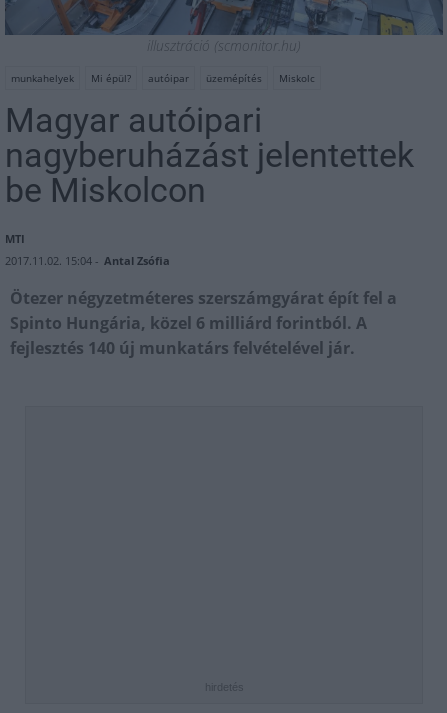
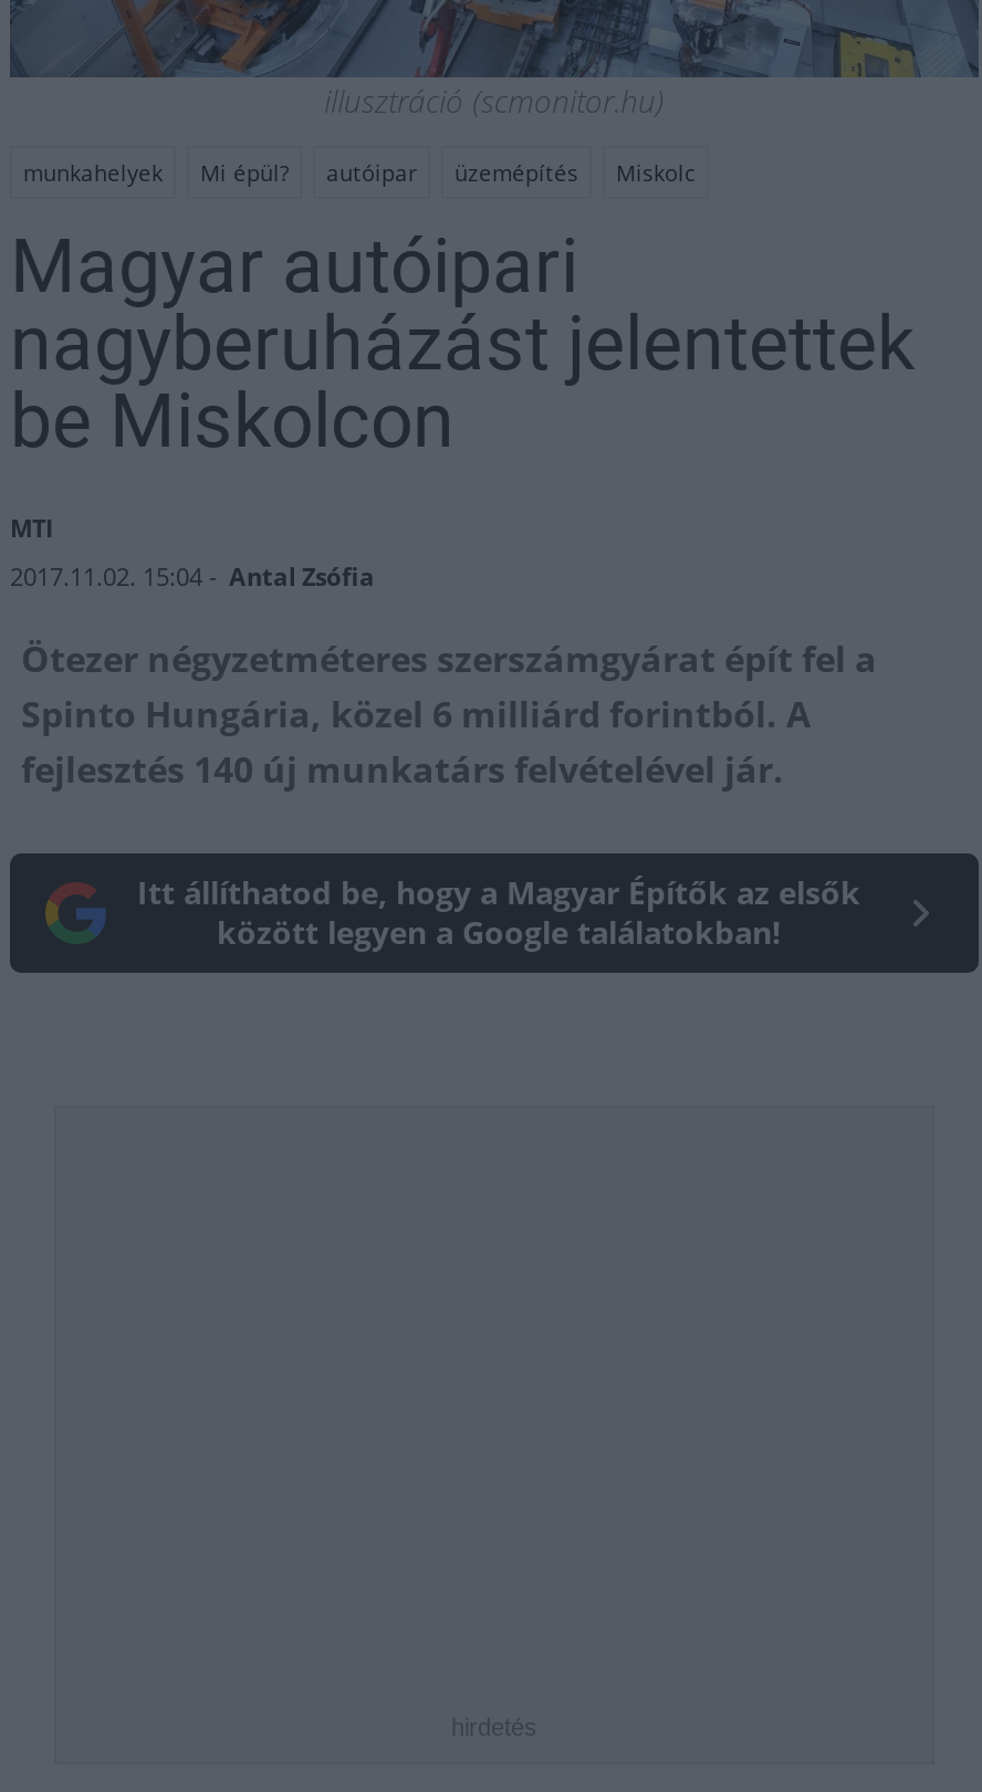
+ Itt állíthatod be, hogy a Magyar Építők az elsők
+ között legyen a Google találatokban!
